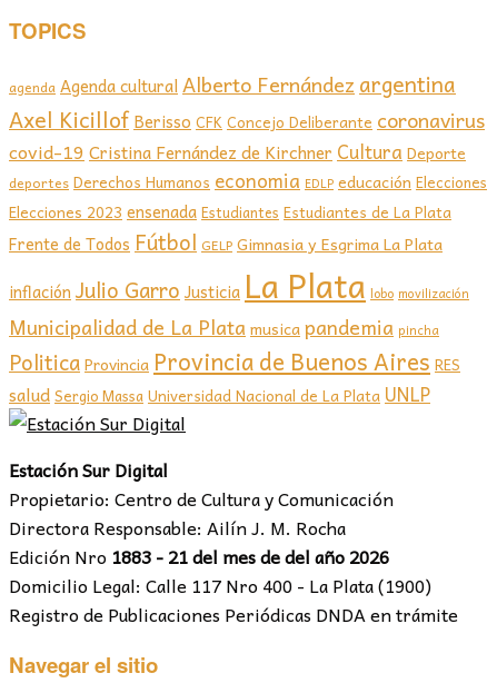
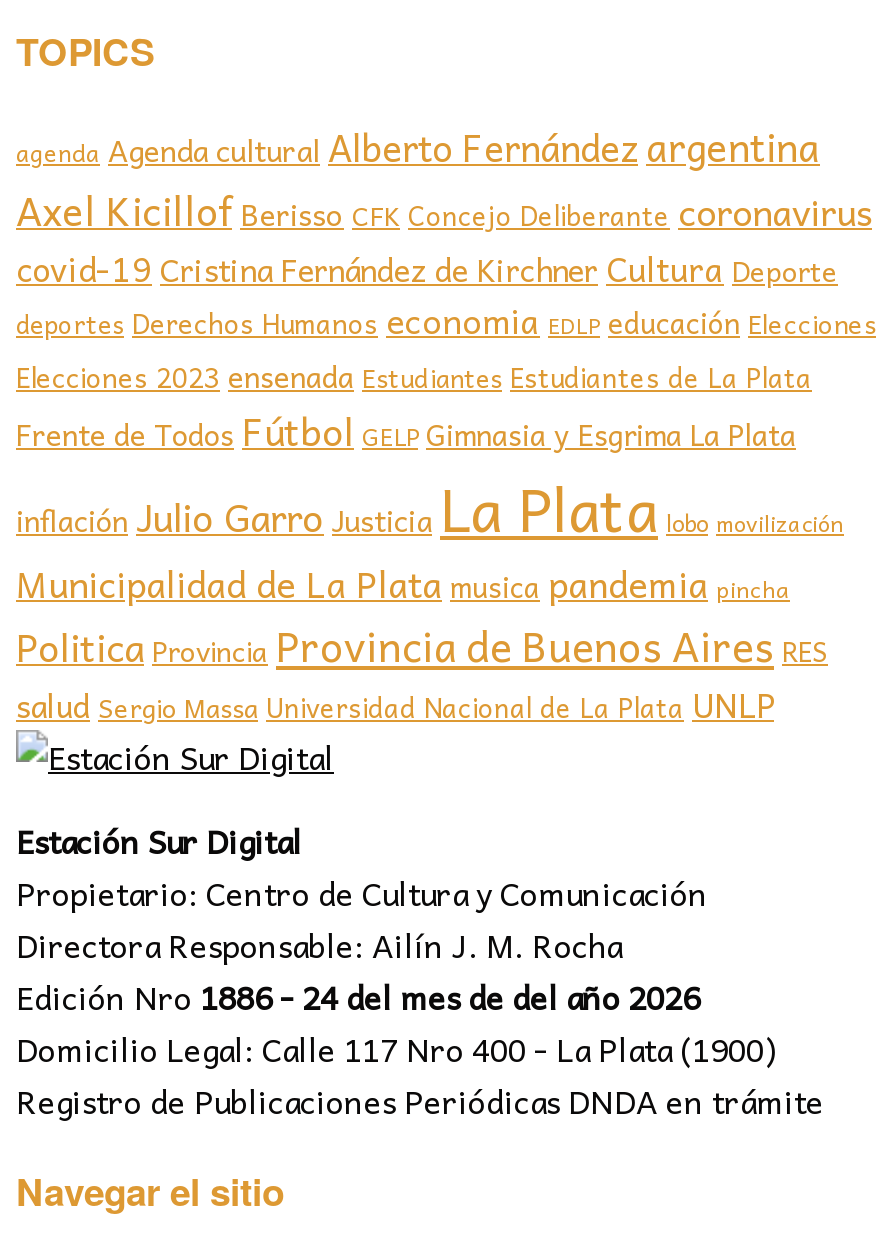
- Edición Nro 1883 - 21 del mes de del año 2026
+ Edición Nro 1886 - 24 del mes de del año 2026
